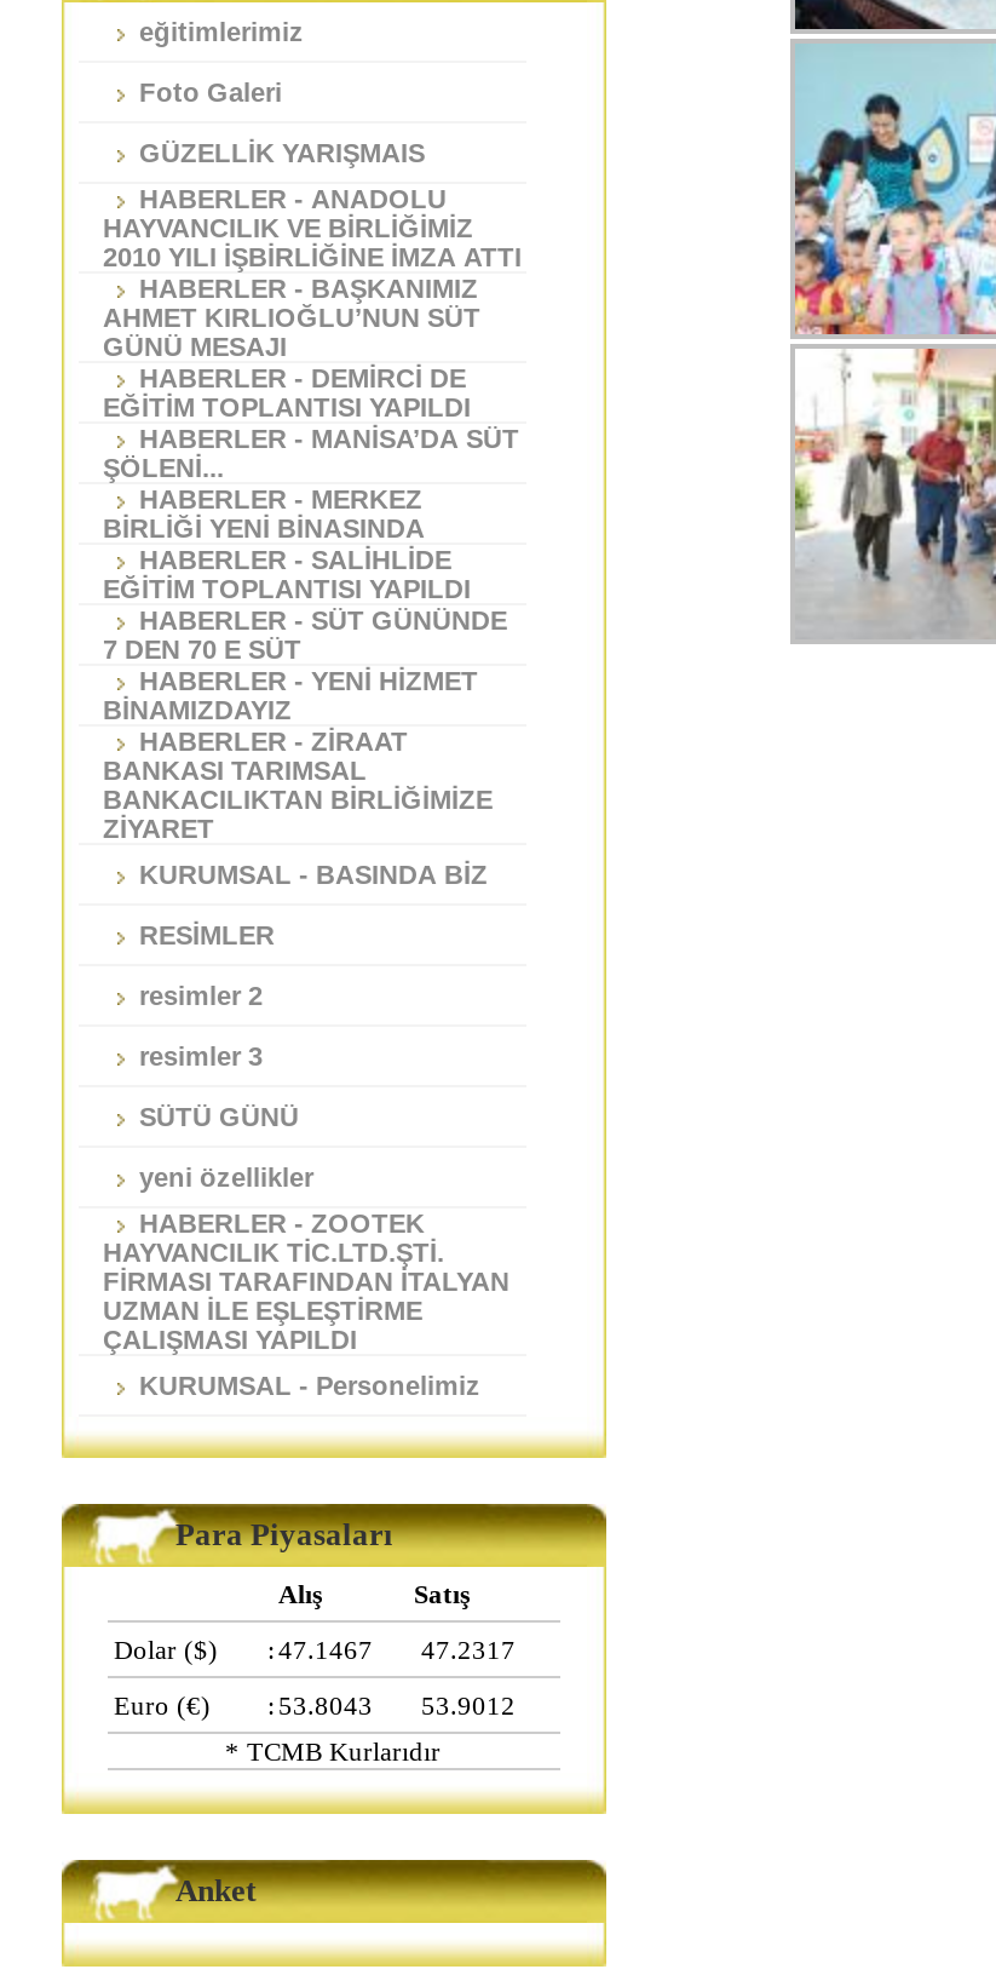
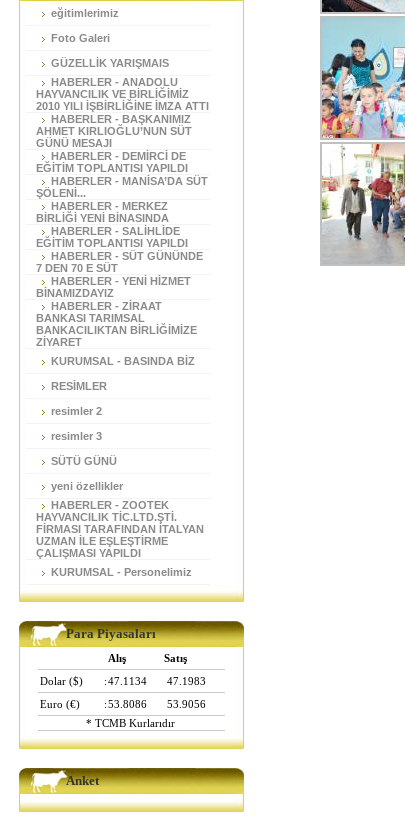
- : 47.1467
+ : 47.1134

- 47.2317
+ 47.1983

- : 53.8043
+ : 53.8086

- 53.9012
+ 53.9056
